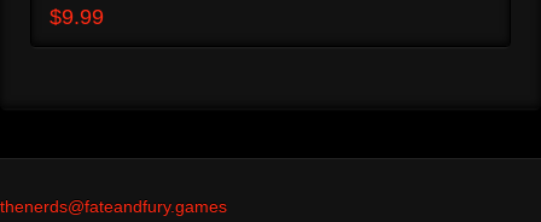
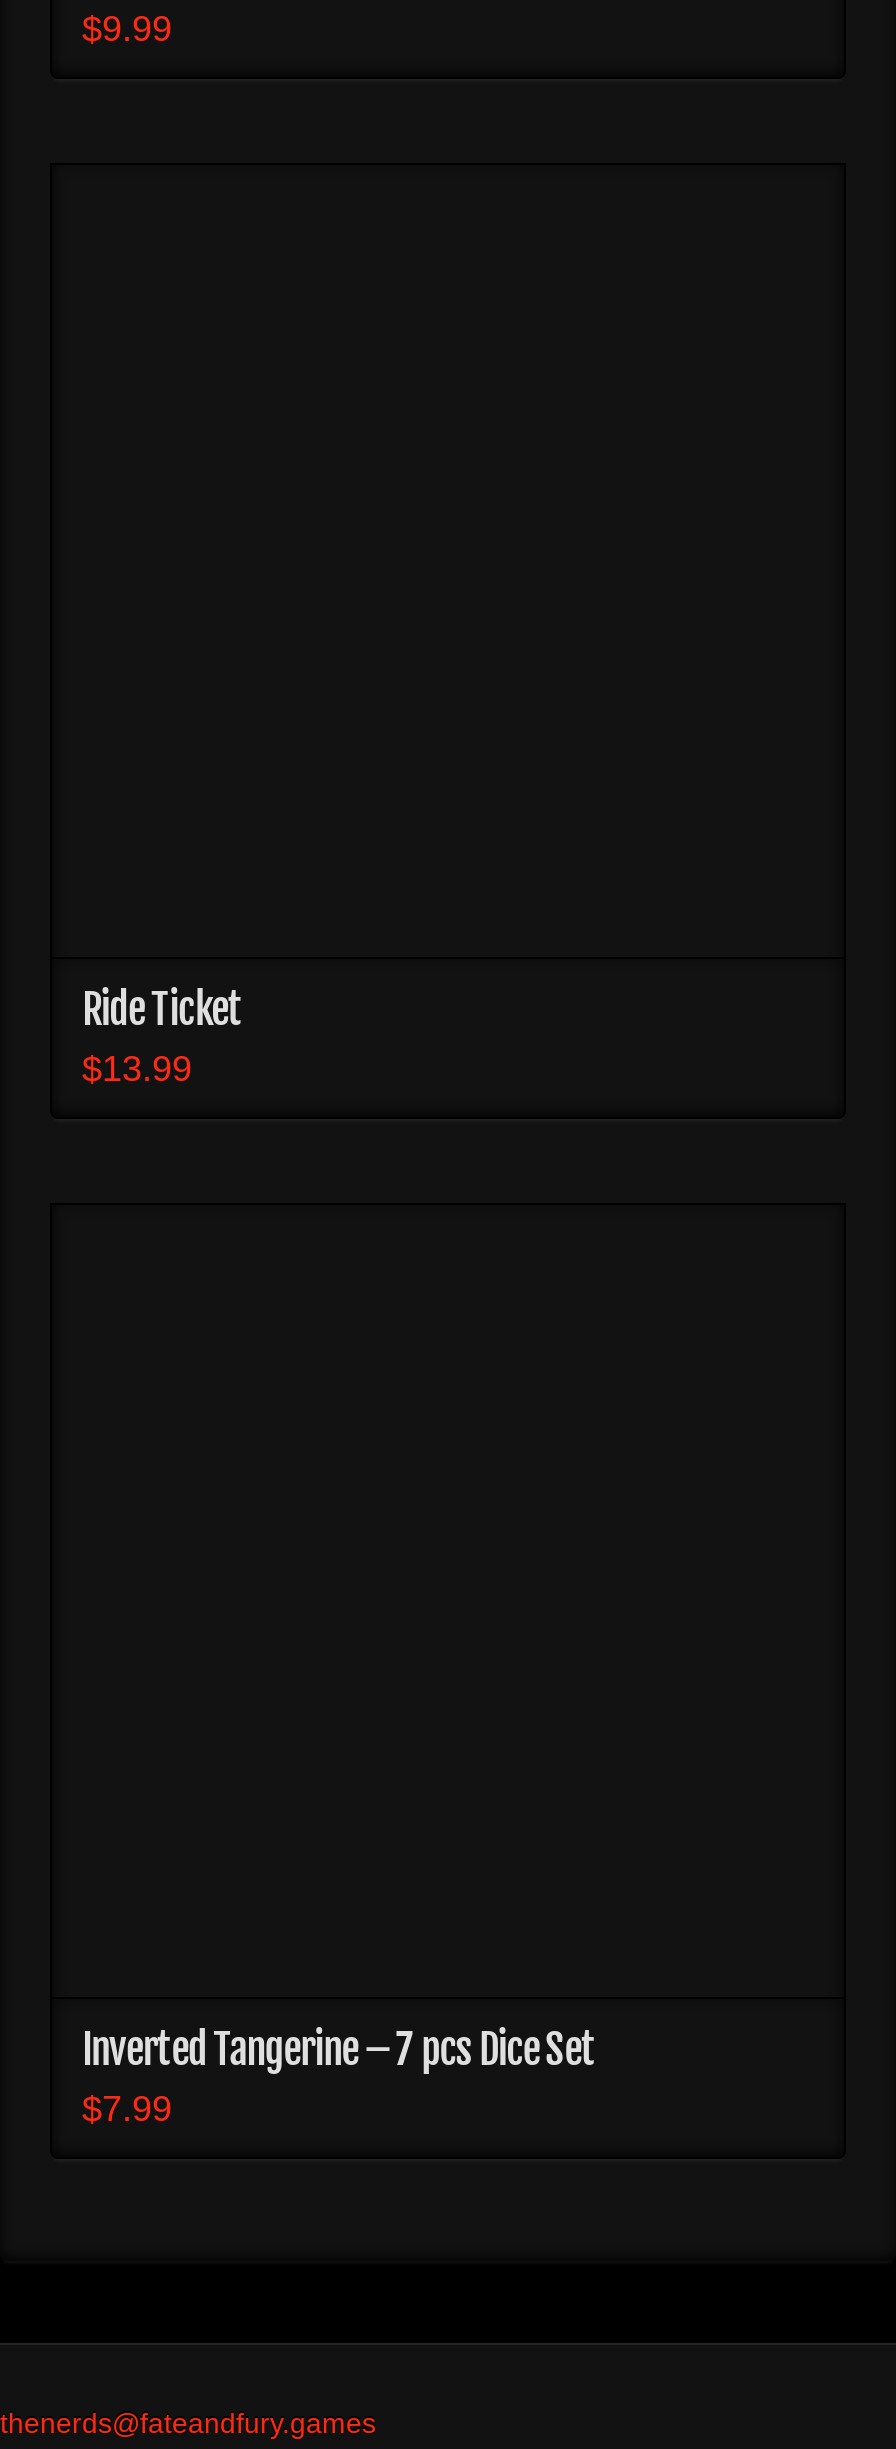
+ Ride Ticket
+ $13.99

+ Inverted Tangerine – 7 pcs Dice Set
+ $7.99
